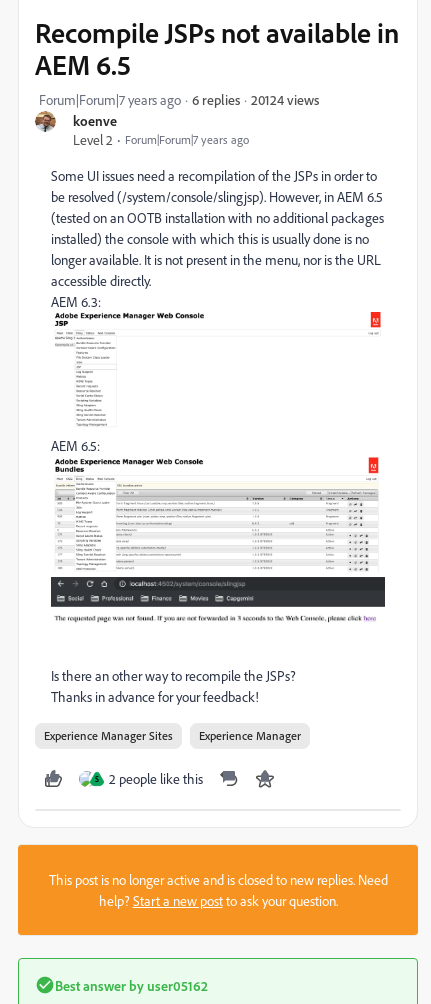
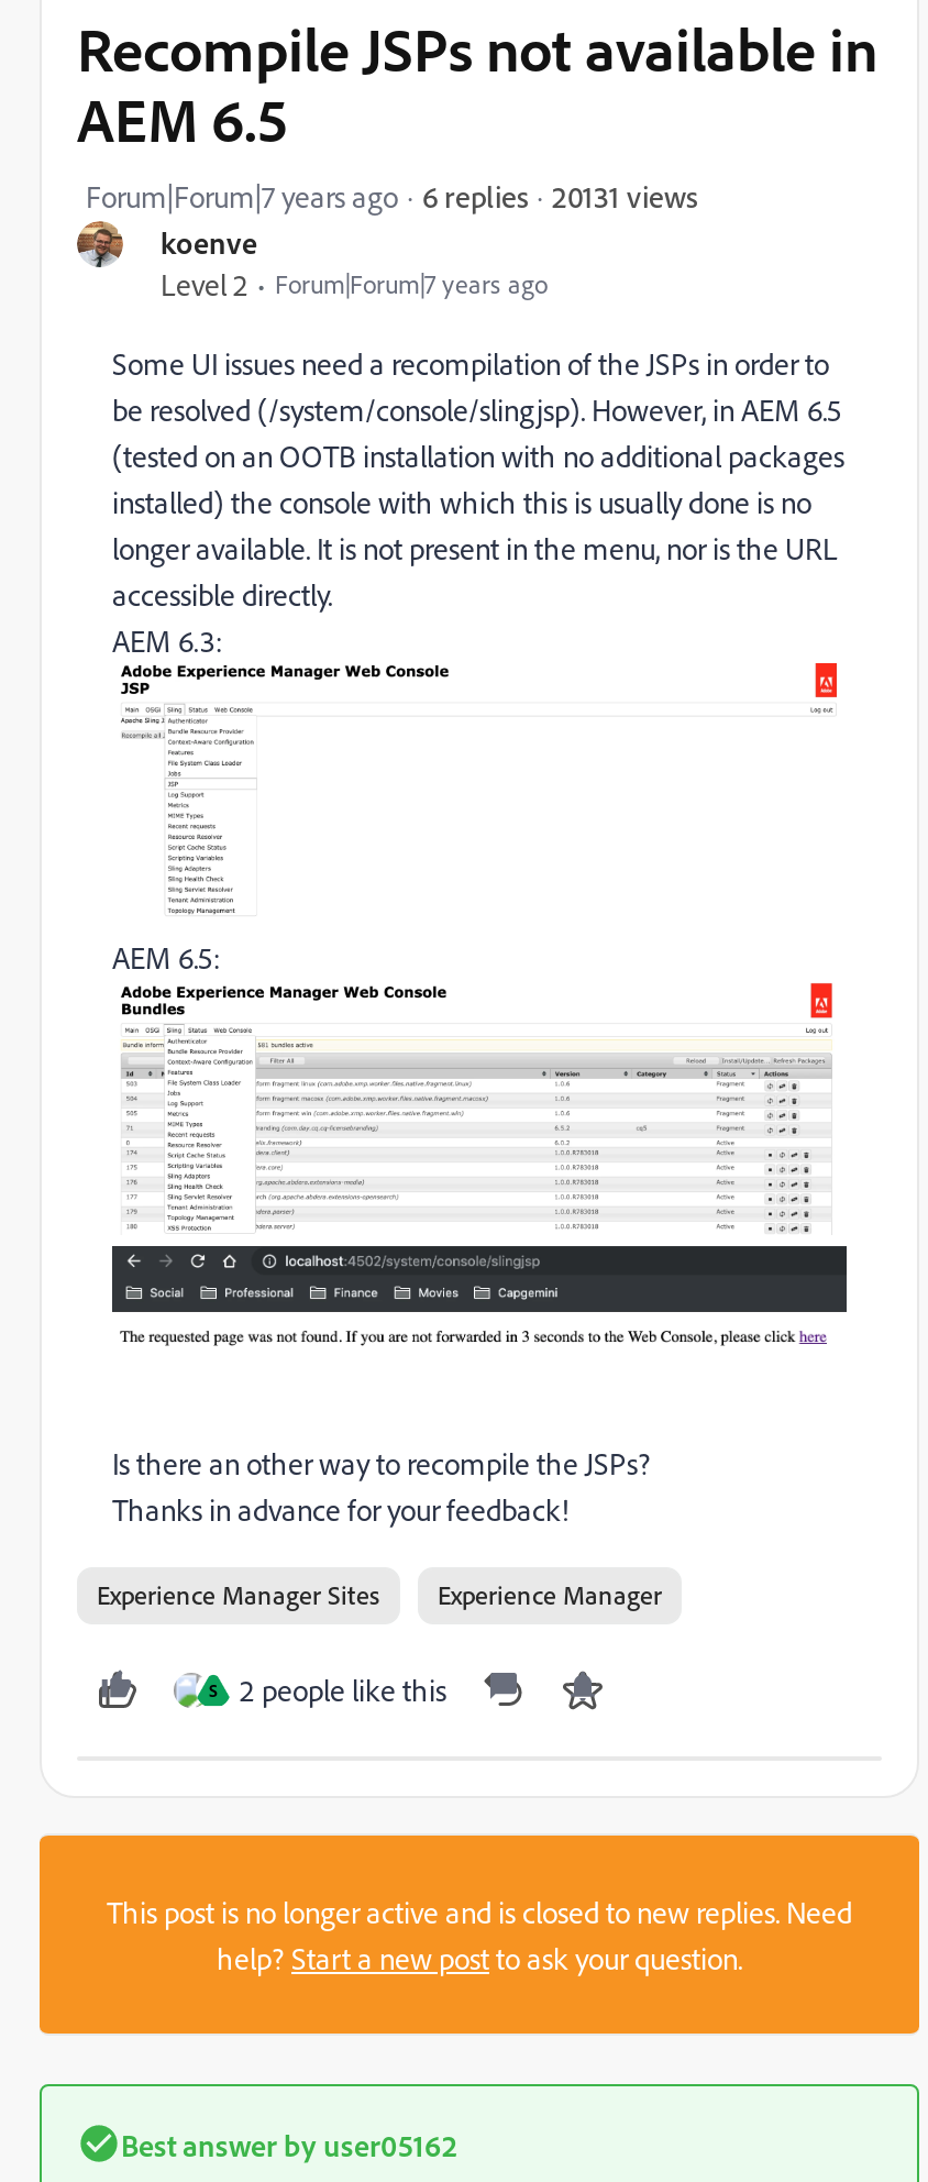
- 20124 views
+ 20131 views
